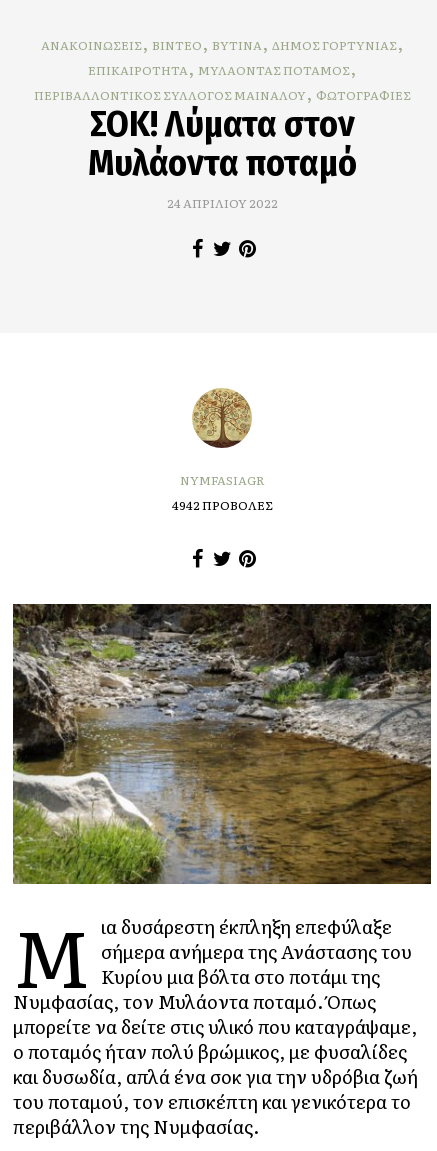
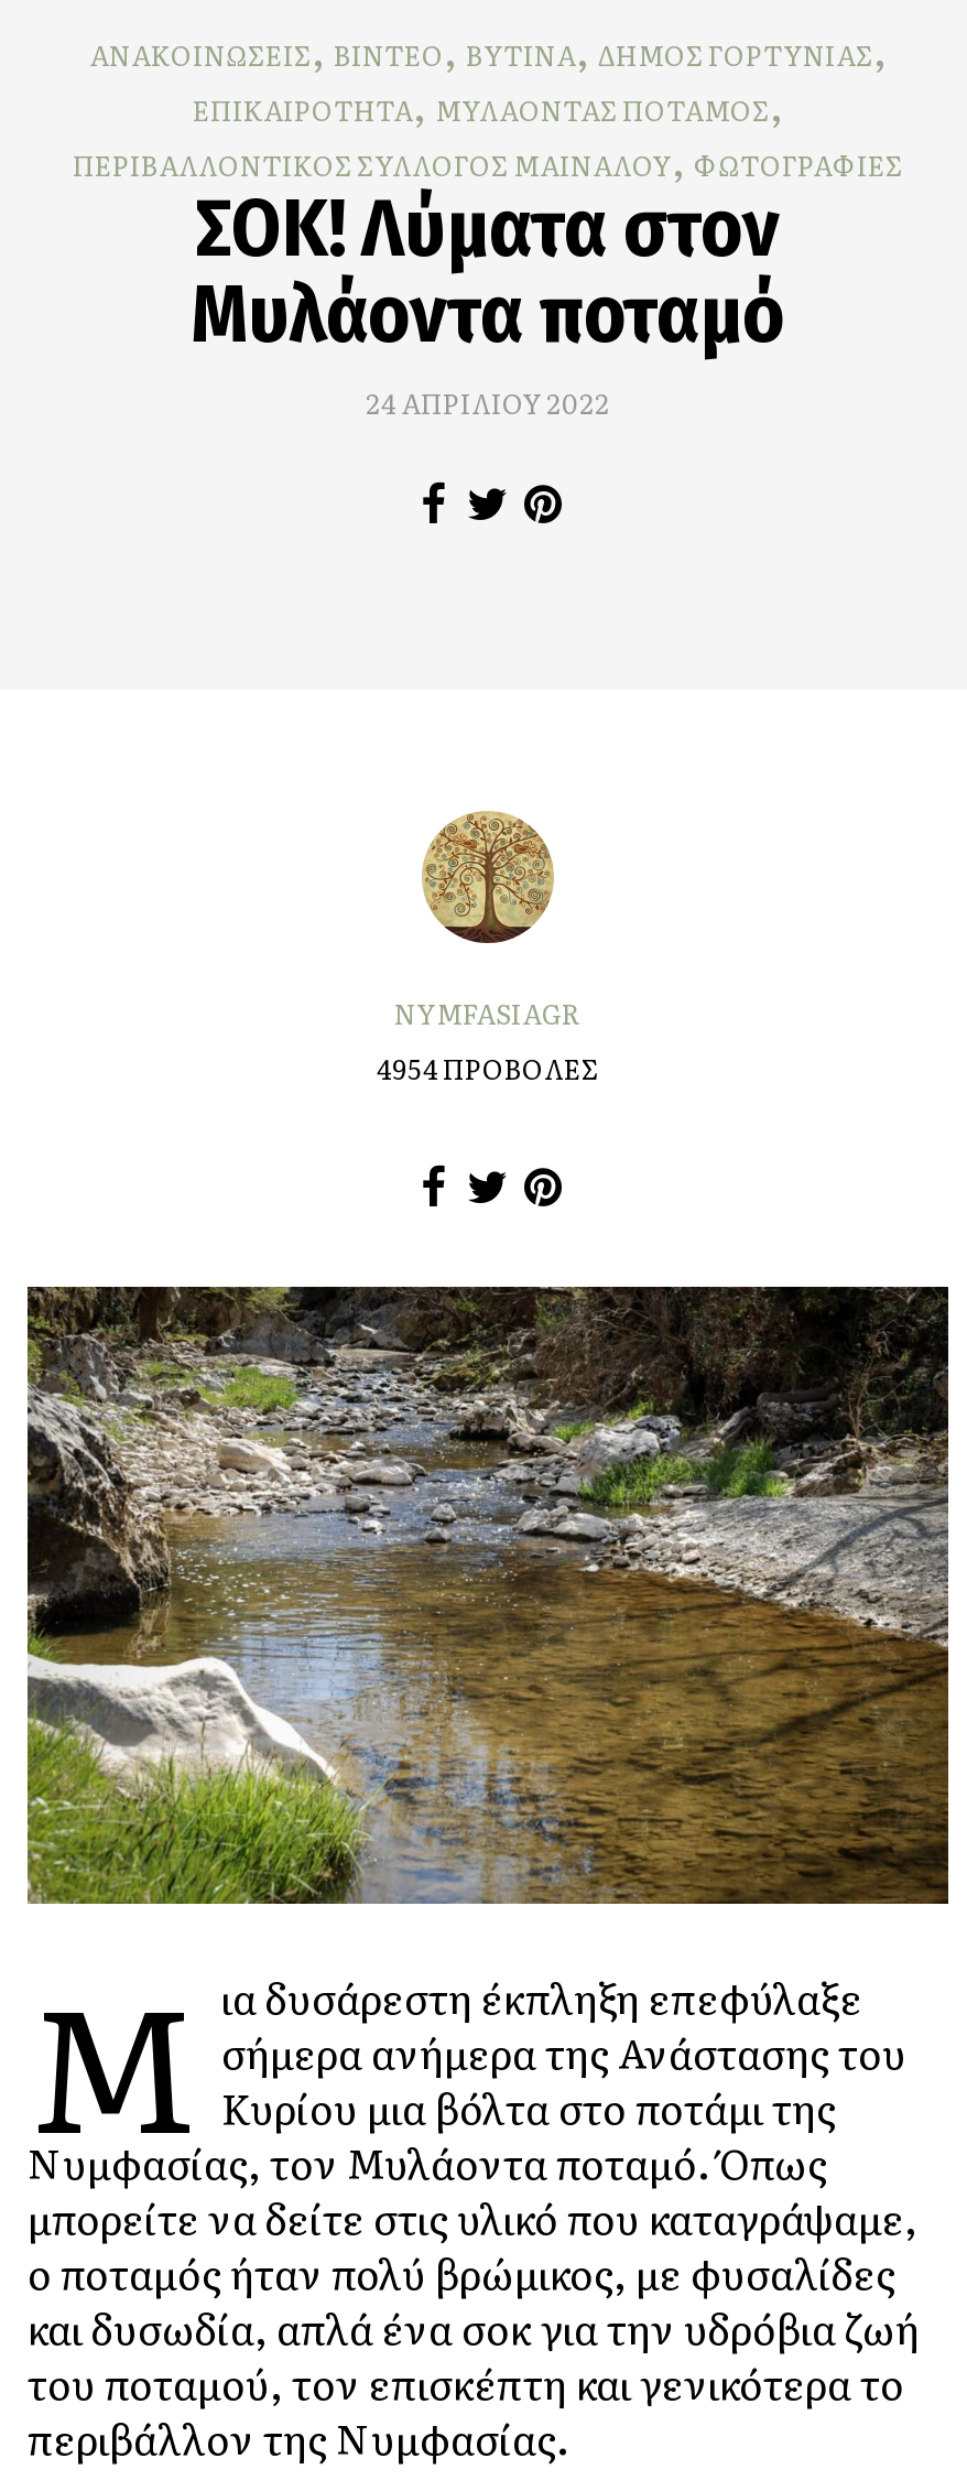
- 4942 ΠΡΟΒΟΛΕΣ
+ 4954 ΠΡΟΒΟΛΕΣ
